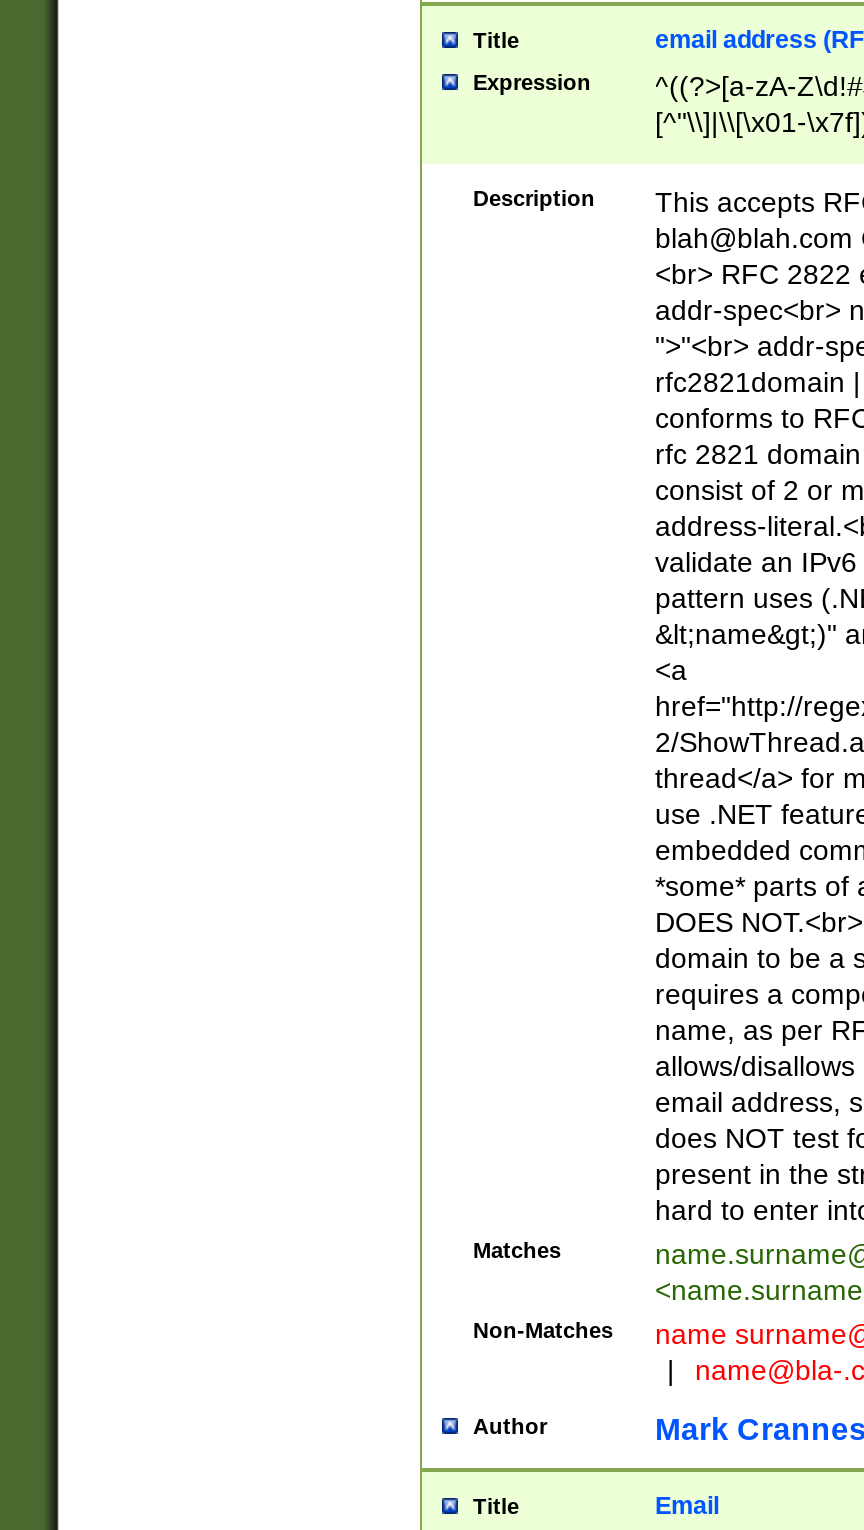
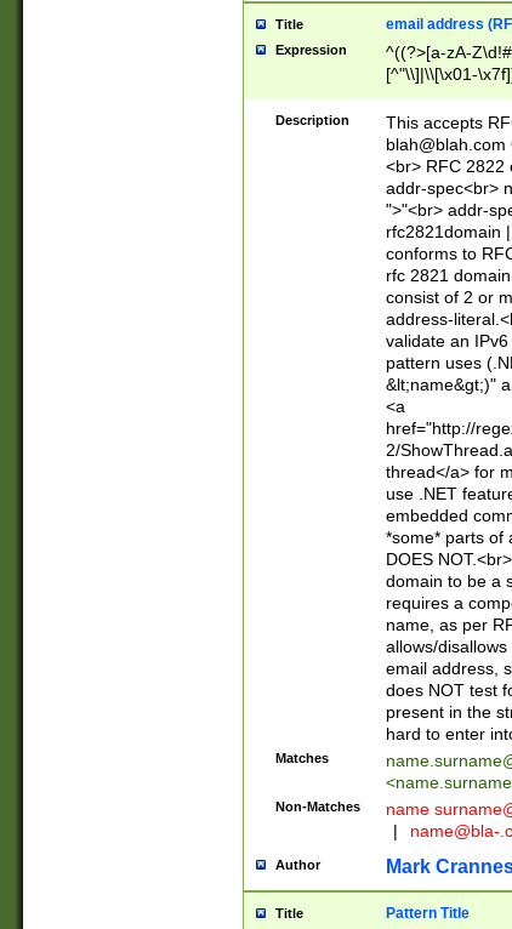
- Email
+ Pattern Title
